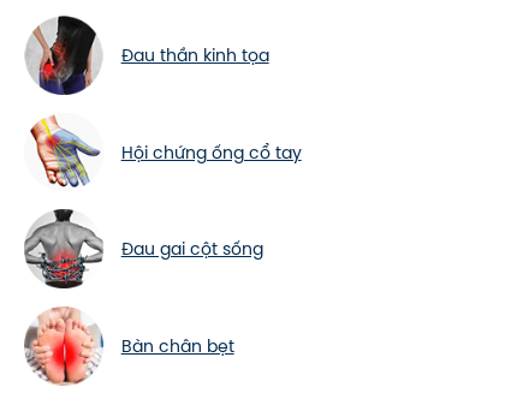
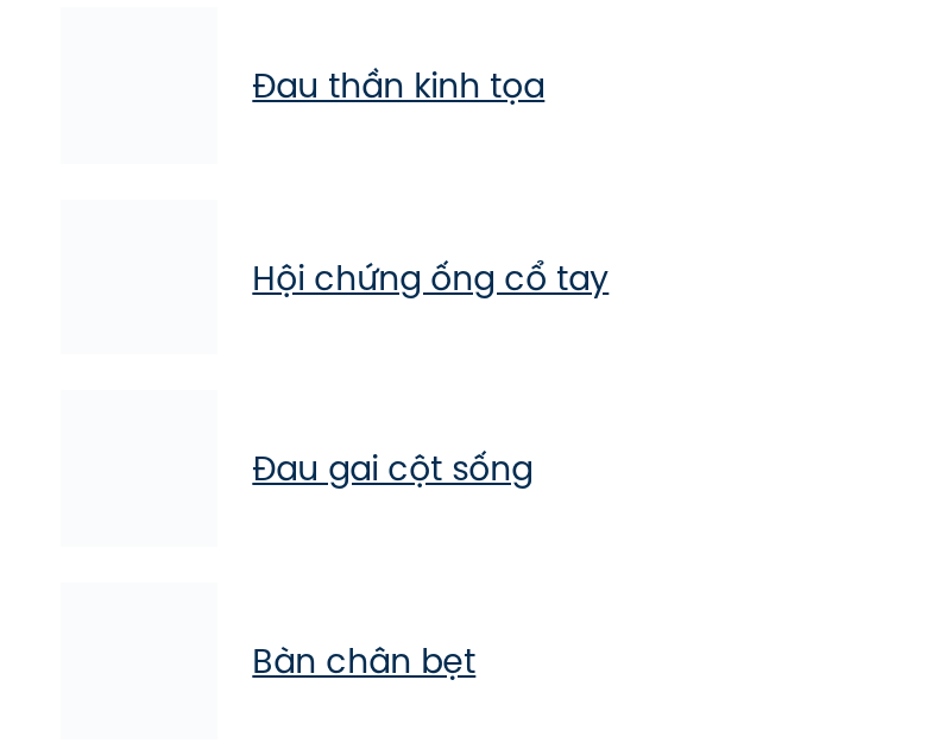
- [image]

- [image]

- [image]

- [image]
